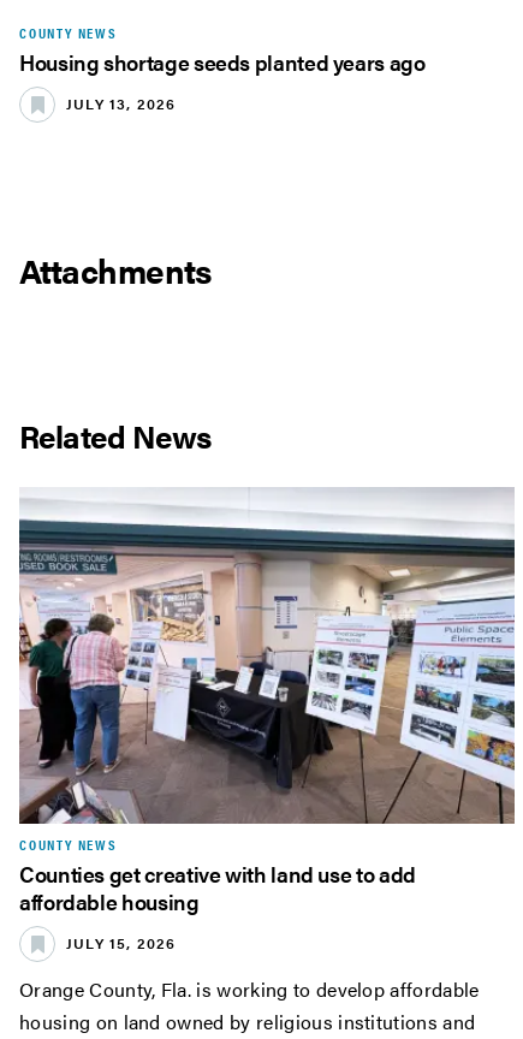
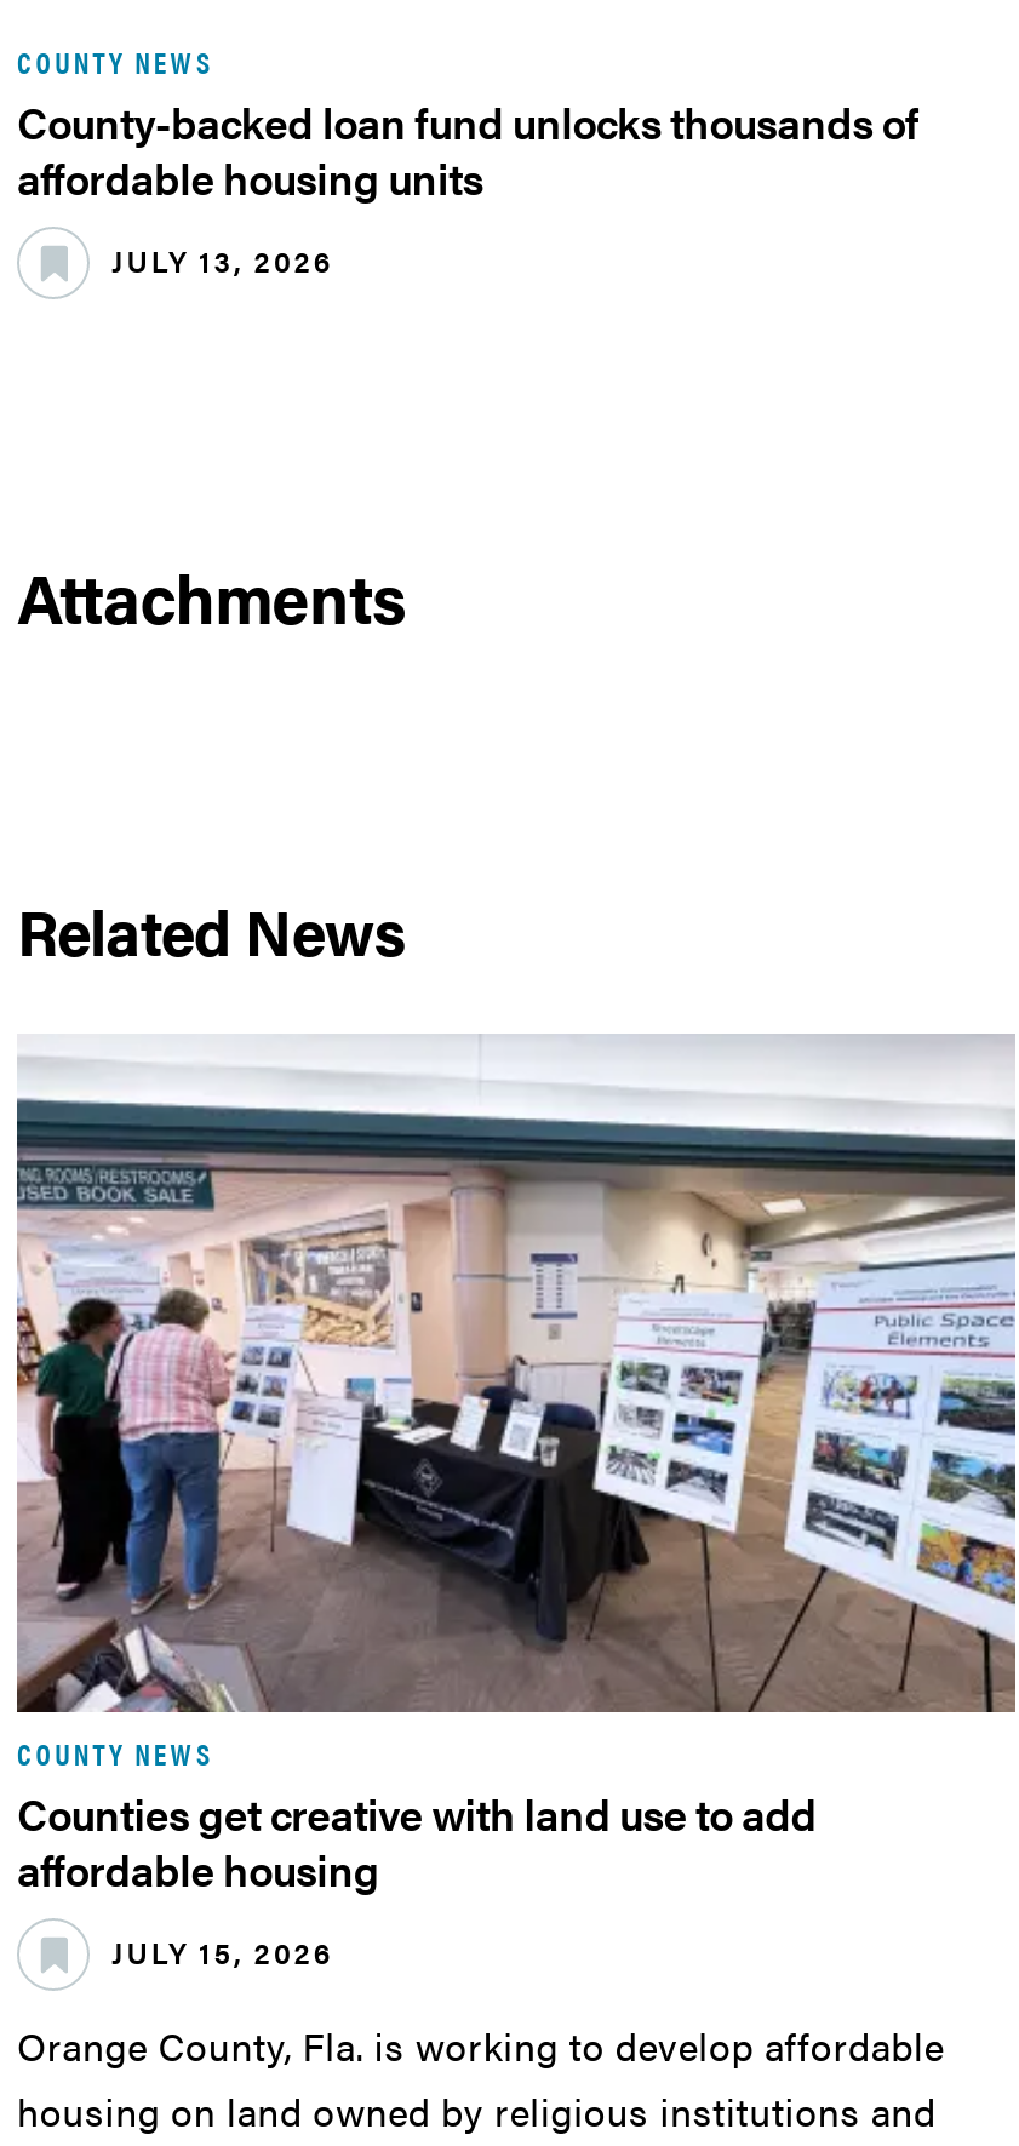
- Housing shortage seeds planted years ago
+ County-backed loan fund unlocks thousands of
+ affordable housing units
